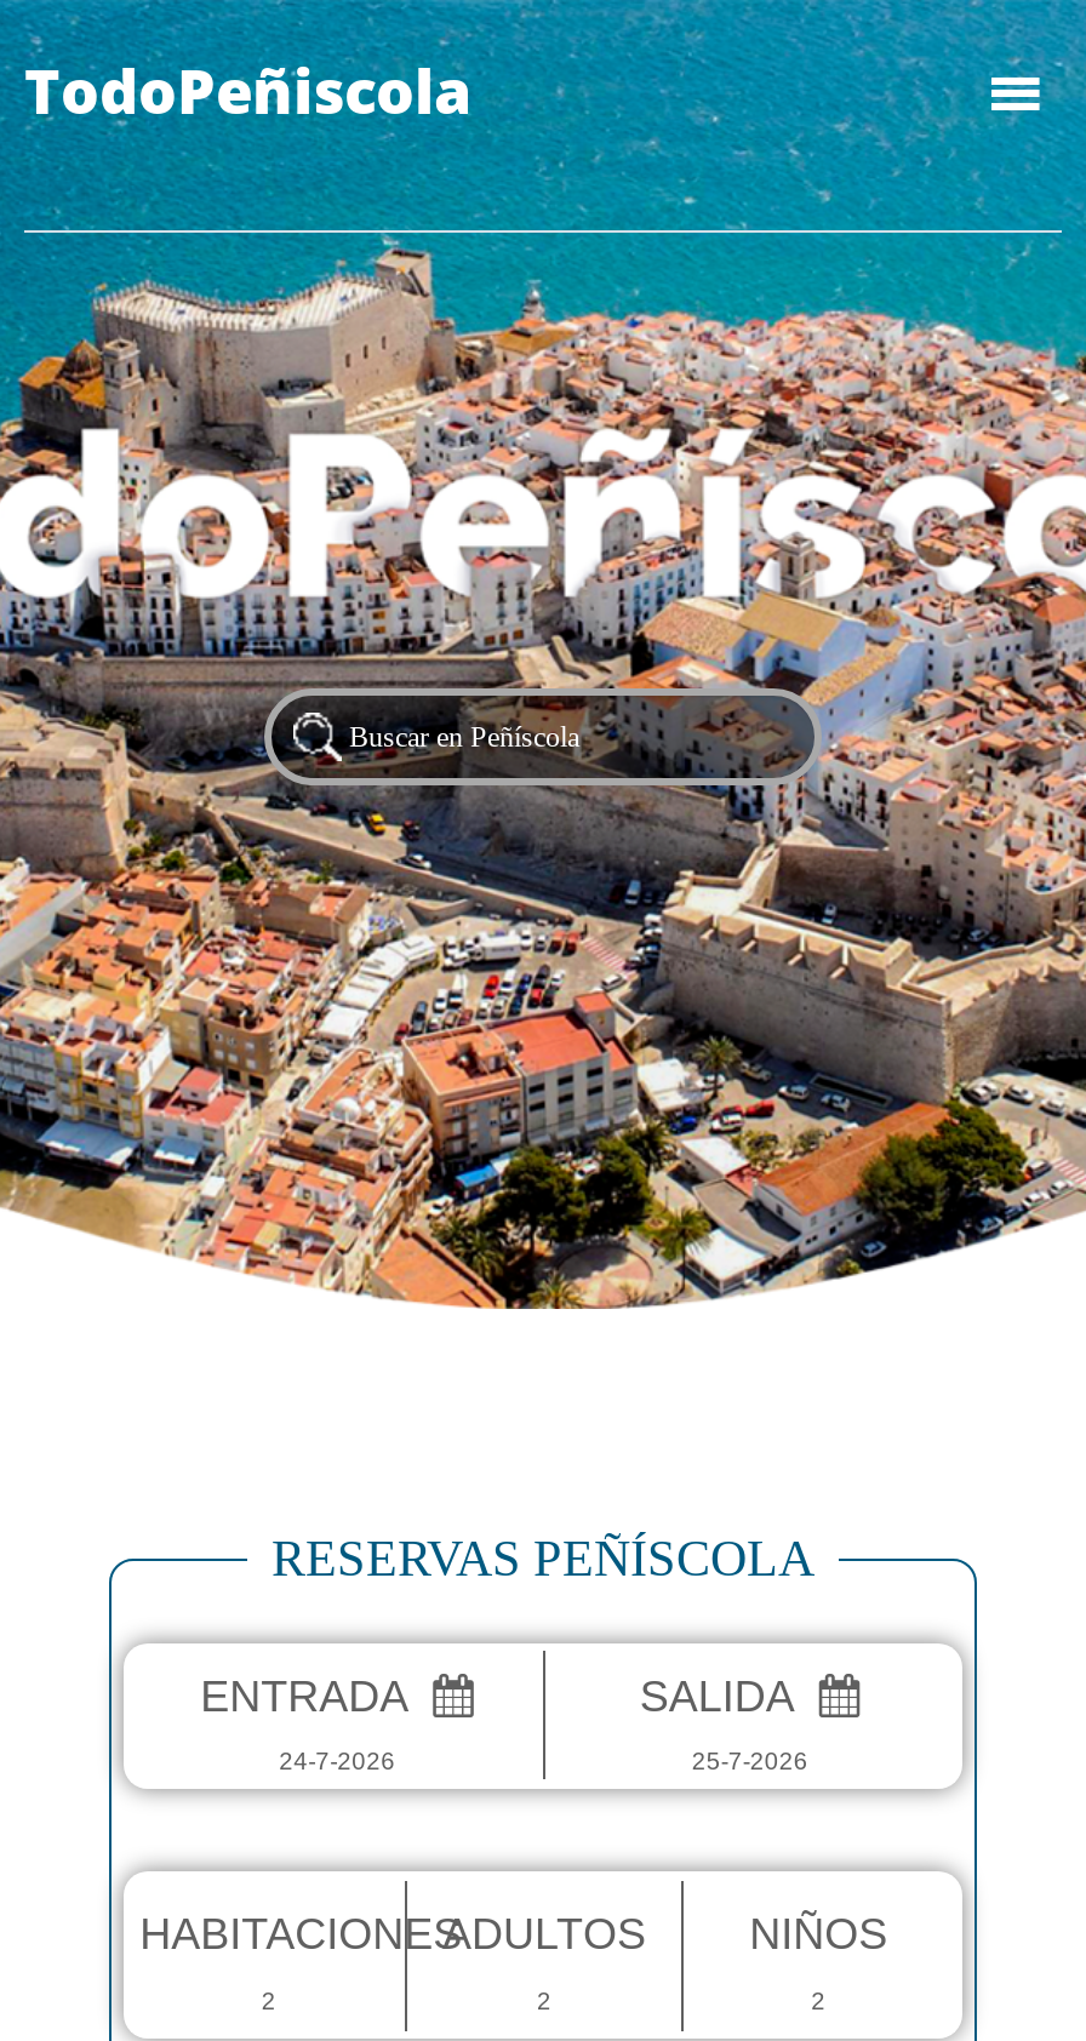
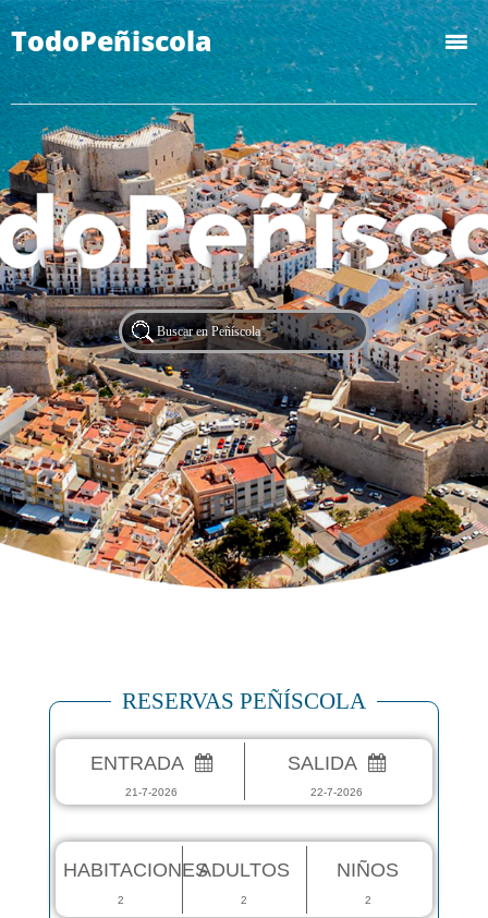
- 24-7-2026
+ 21-7-2026

- 25-7-2026
+ 22-7-2026
